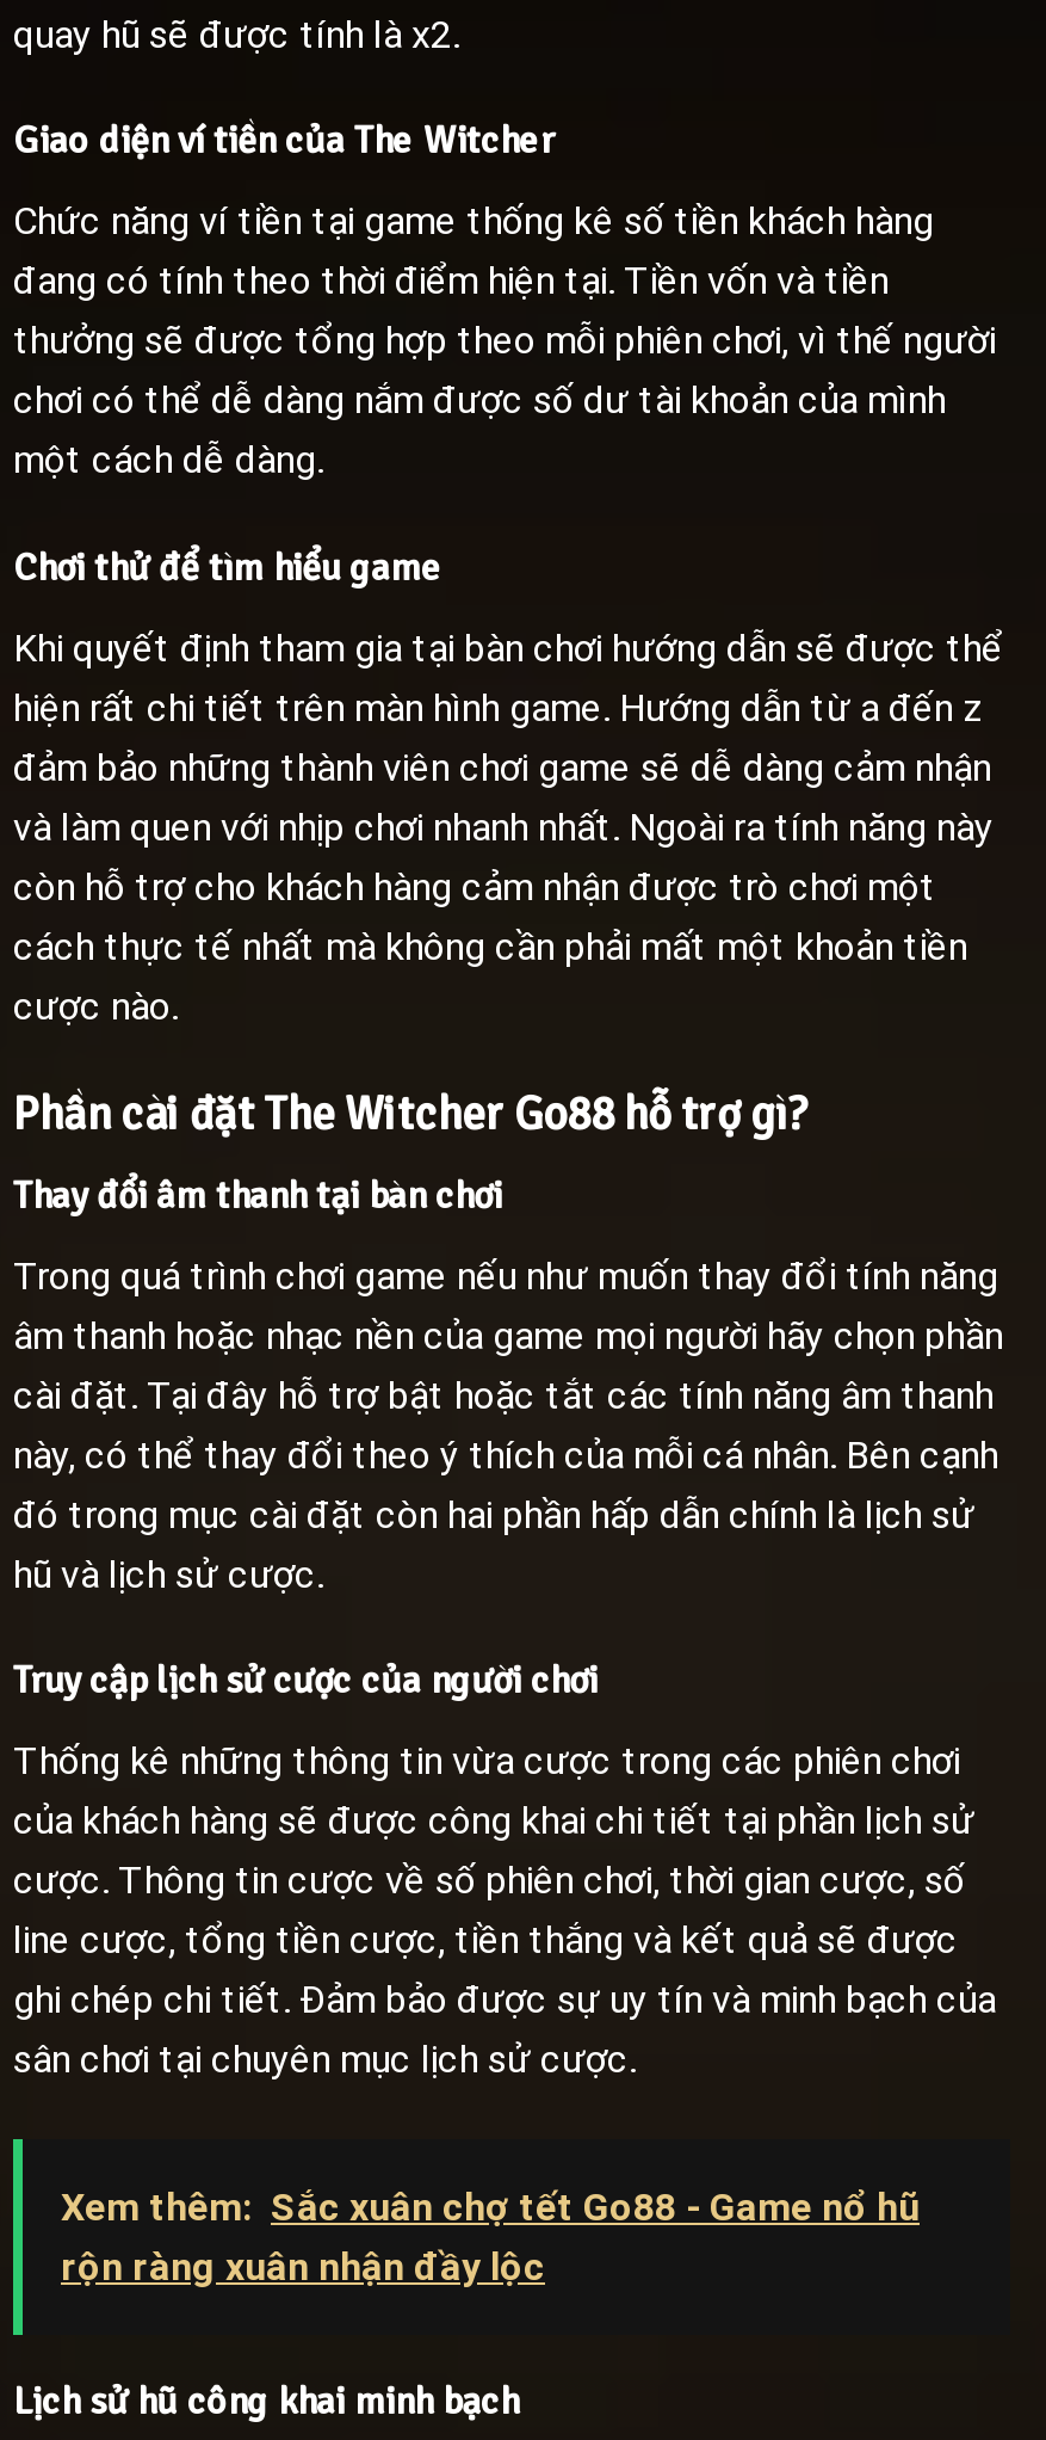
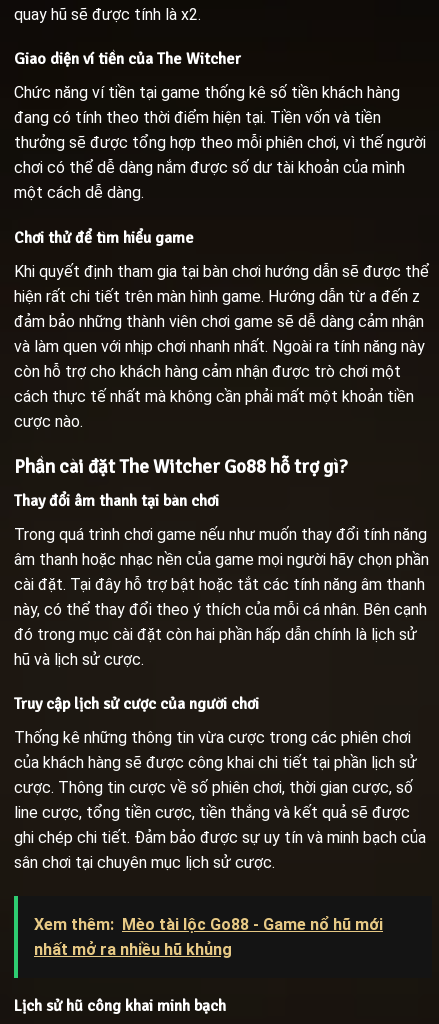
- Xem thêm: Sắc xuân chợ tết Go88 - Game nổ hũ
- rộn ràng xuân nhận đầy lộc
+ Xem thêm: Mèo tài lộc Go88 - Game nổ hũ mới
+ nhất mở ra nhiều hũ khủng
